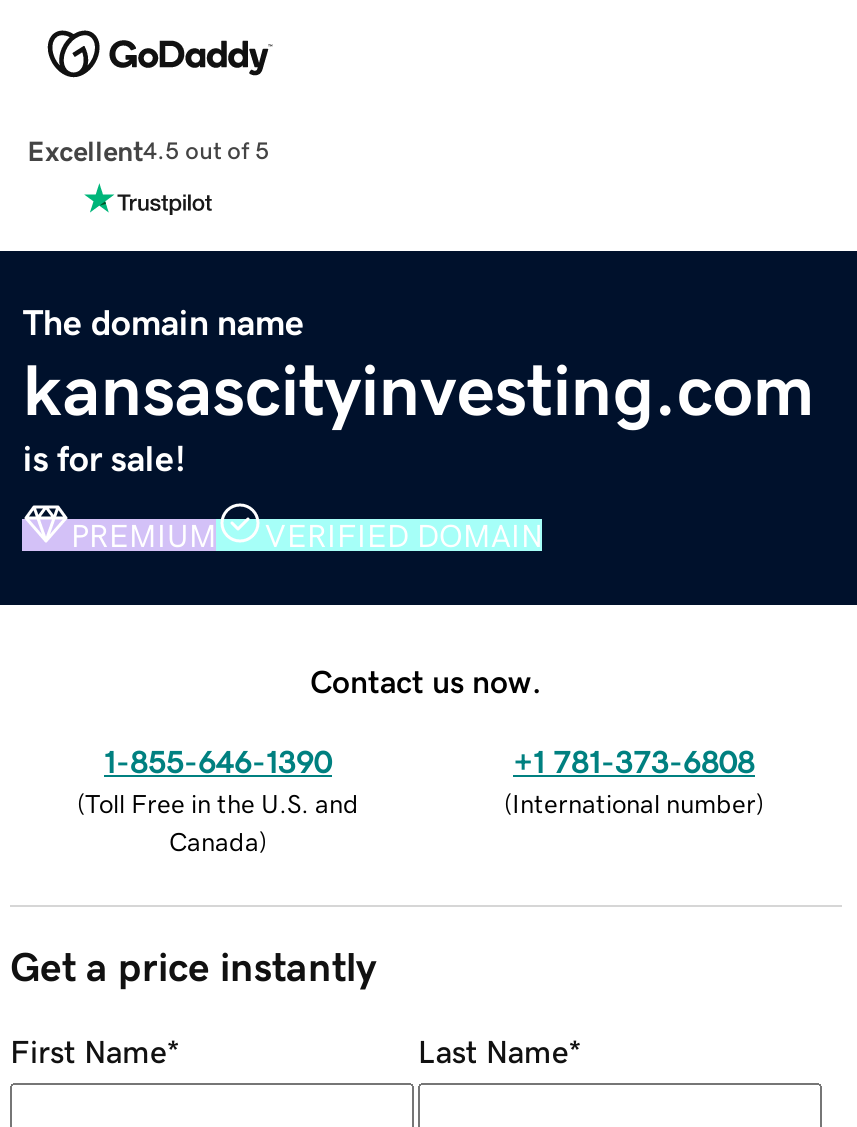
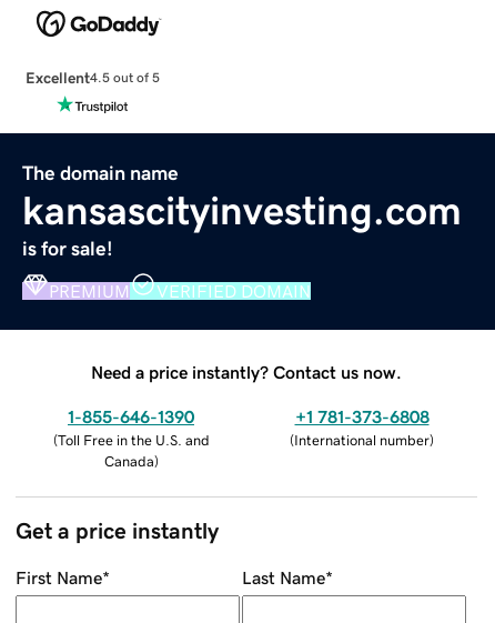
- Contact us now.
+ Need a price instantly? Contact us now.
